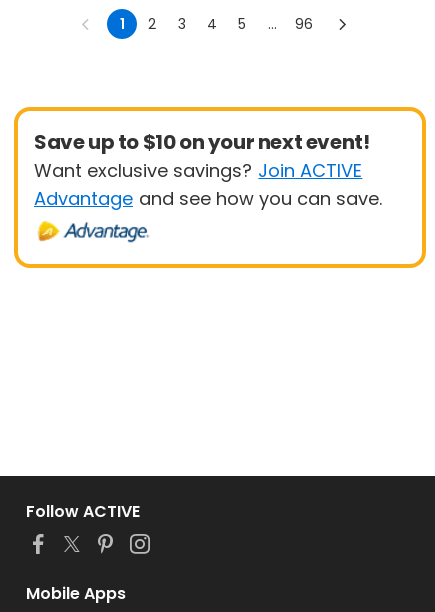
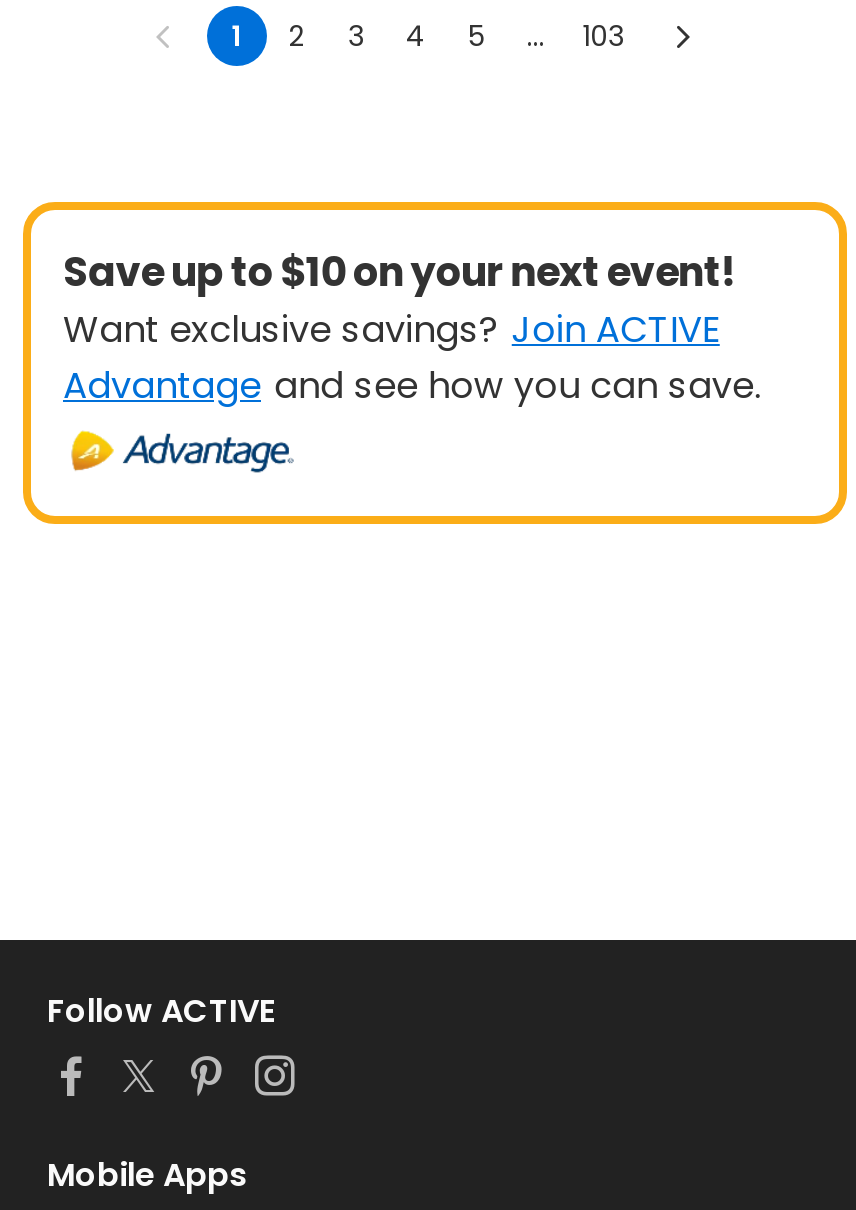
- 96
+ 103
